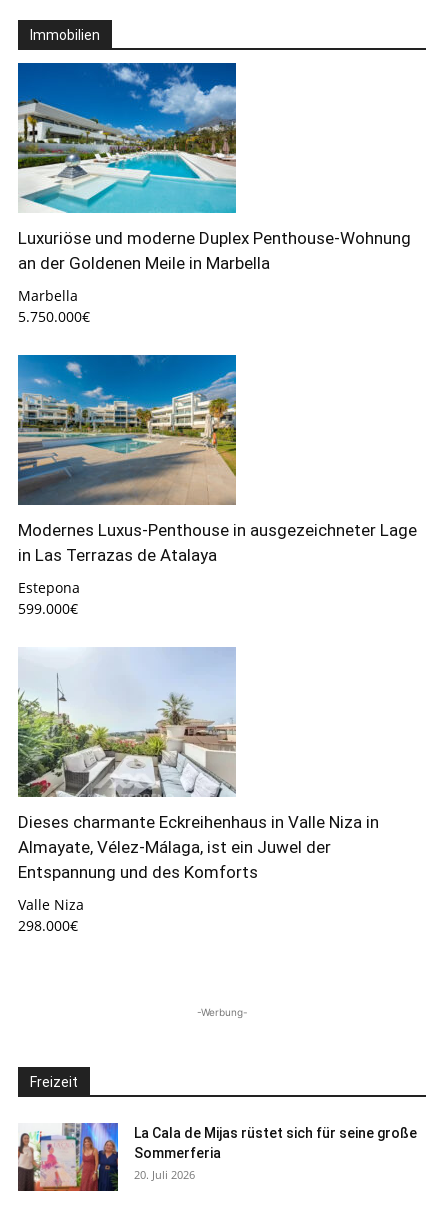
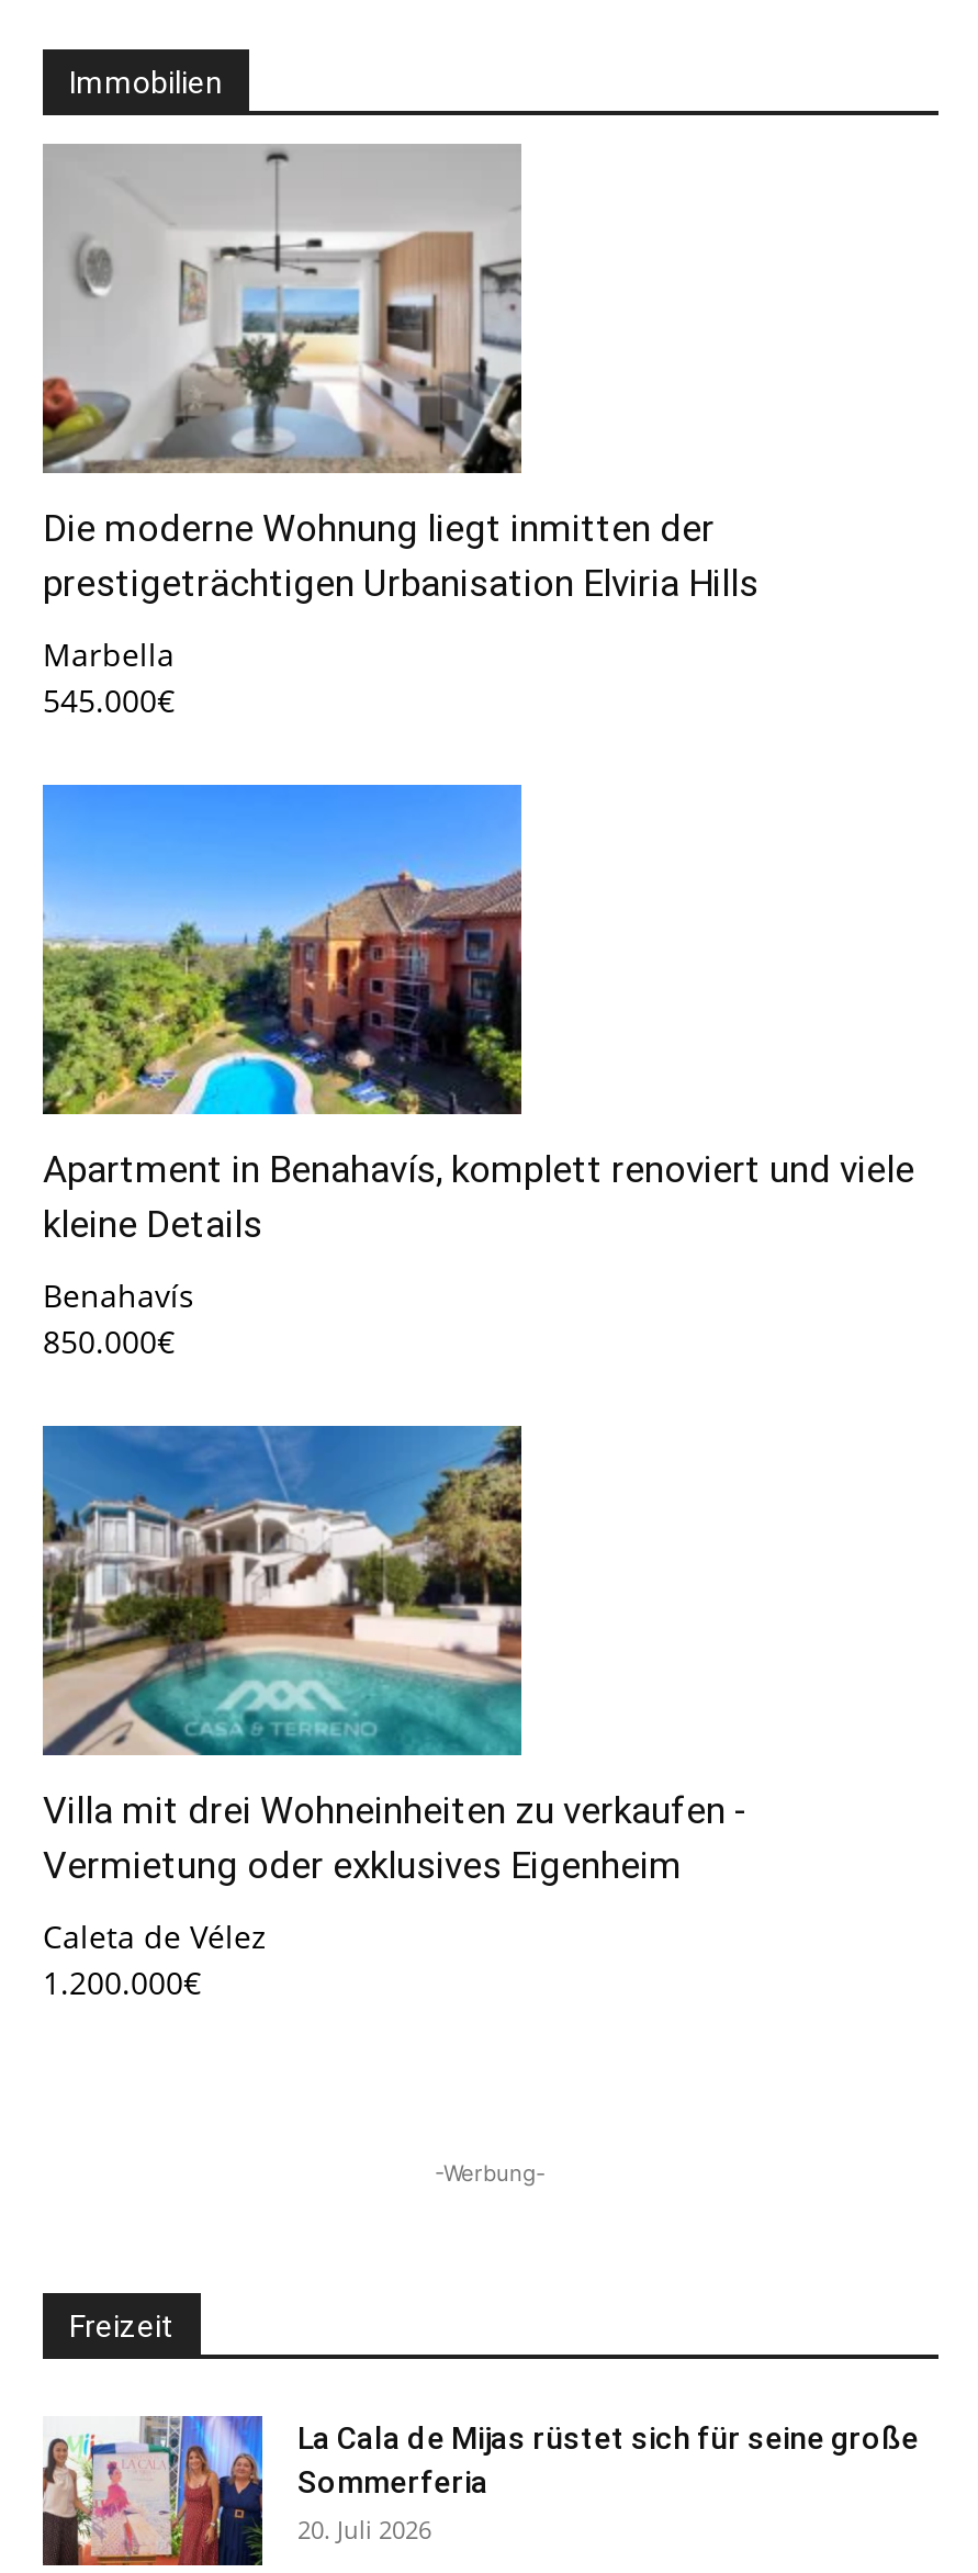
- [image]
- Luxuriöse und moderne Duplex Penthouse-Wohnung
- an der Goldenen Meile in Marbella
+ [image]
+ Die moderne Wohnung liegt inmitten der
+ prestigeträchtigen Urbanisation Elviria Hills

- 5.750.000€
+ 545.000€

- [image]
- Modernes Luxus-Penthouse in ausgezeichneter Lage
- in Las Terrazas de Atalaya
+ [image]
+ Apartment in Benahavís, komplett renoviert und viele
+ kleine Details

- Estepona
- 599.000€
+ Benahavís
+ 850.000€

- [image]
- Dieses charmante Eckreihenhaus in Valle Niza in
- Almayate, Vélez-Málaga, ist ein Juwel der
- Entspannung und des Komforts
+ [image]
+ Villa mit drei Wohneinheiten zu verkaufen -
+ Vermietung oder exklusives Eigenheim

- Valle Niza
- 298.000€
+ Caleta de Vélez
+ 1.200.000€
